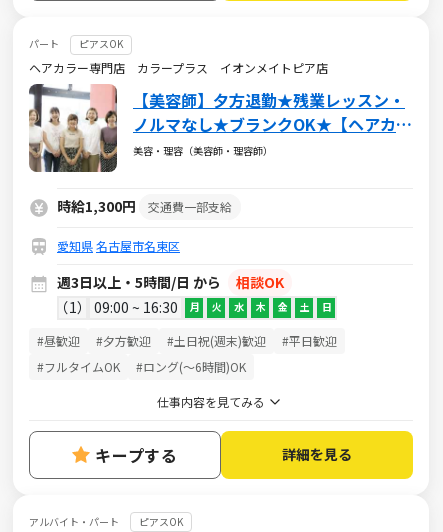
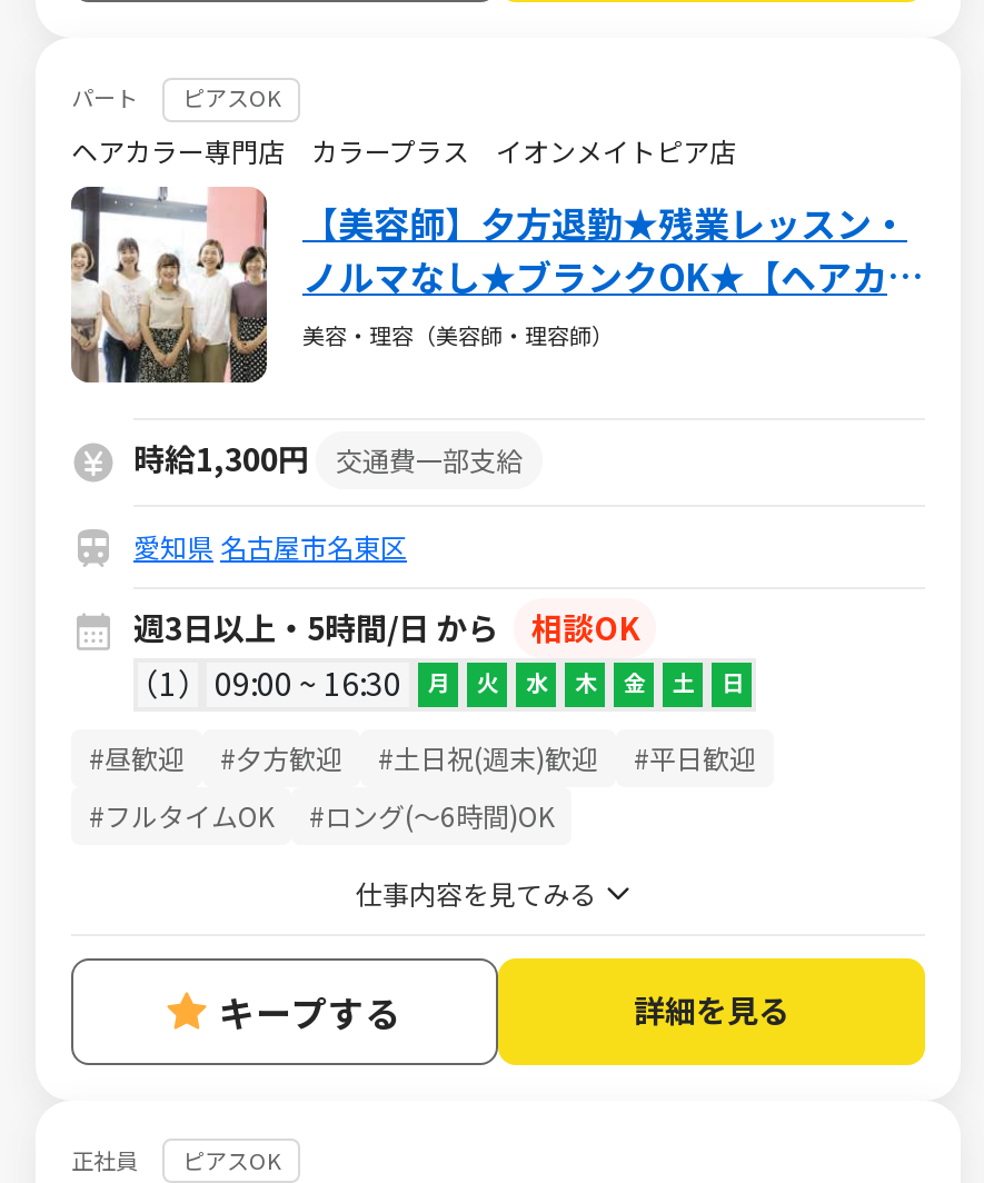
- アルバイト・パート
+ 正社員
